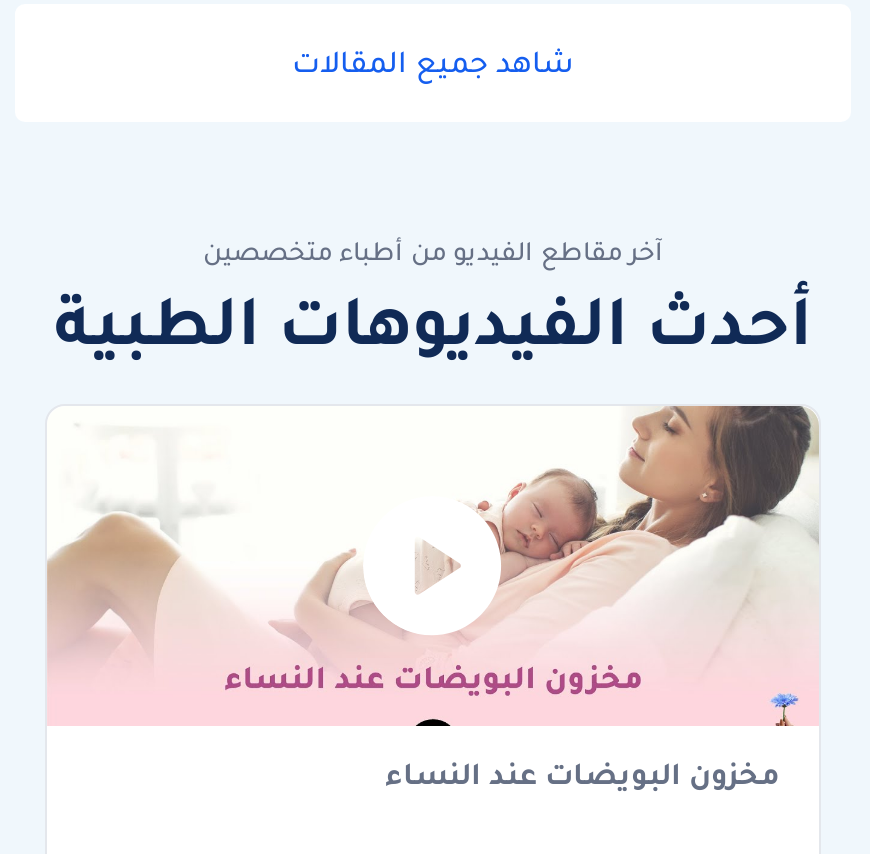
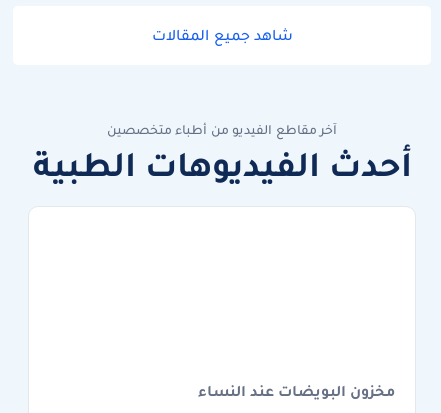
- [image]
